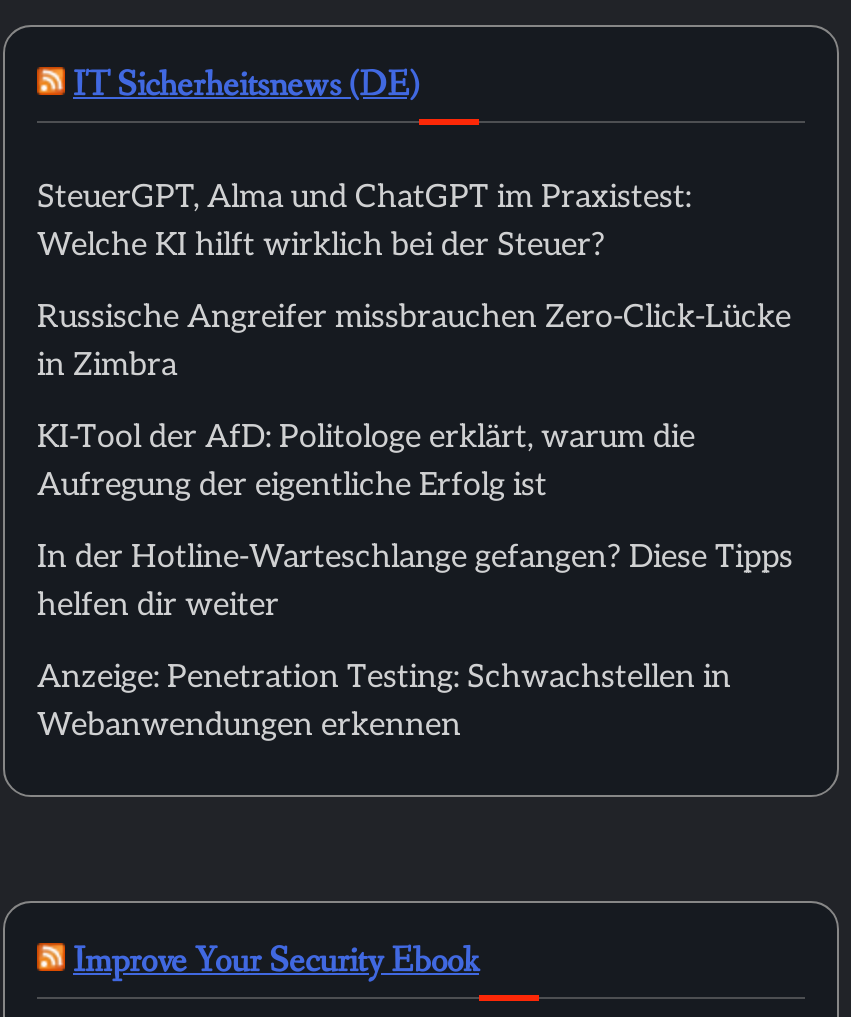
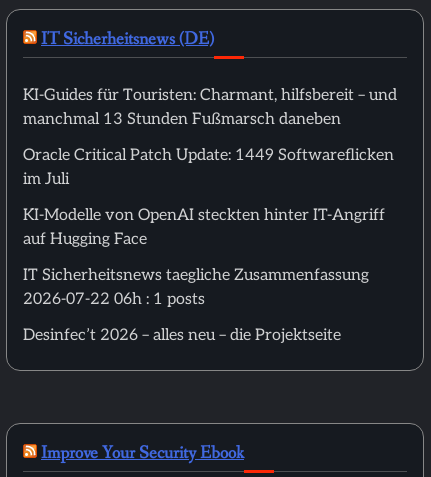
- SteuerGPT, Alma und ChatGPT im Praxistest:
- Welche KI hilft wirklich bei der Steuer?
+ KI-Guides für Touristen: Charmant, hilfsbereit – und
+ manchmal 13 Stunden Fußmarsch daneben

- Russische Angreifer missbrauchen Zero-Click-Lücke
- in Zimbra
+ Oracle Critical Patch Update: 1449 Softwareflicken
+ im Juli

- KI-Tool der AfD: Politologe erklärt, warum die
- Aufregung der eigentliche Erfolg ist
+ KI-Modelle von OpenAI steckten hinter IT-Angriff
+ auf Hugging Face

- In der Hotline-Warteschlange gefangen? Diese Tipps
- helfen dir weiter
+ IT Sicherheitsnews taegliche Zusammenfassung
+ 2026-07-22 06h : 1 posts

- Anzeige: Penetration Testing: Schwachstellen in
- Webanwendungen erkennen
+ Desinfec’t 2026 – alles neu – die Projektseite
